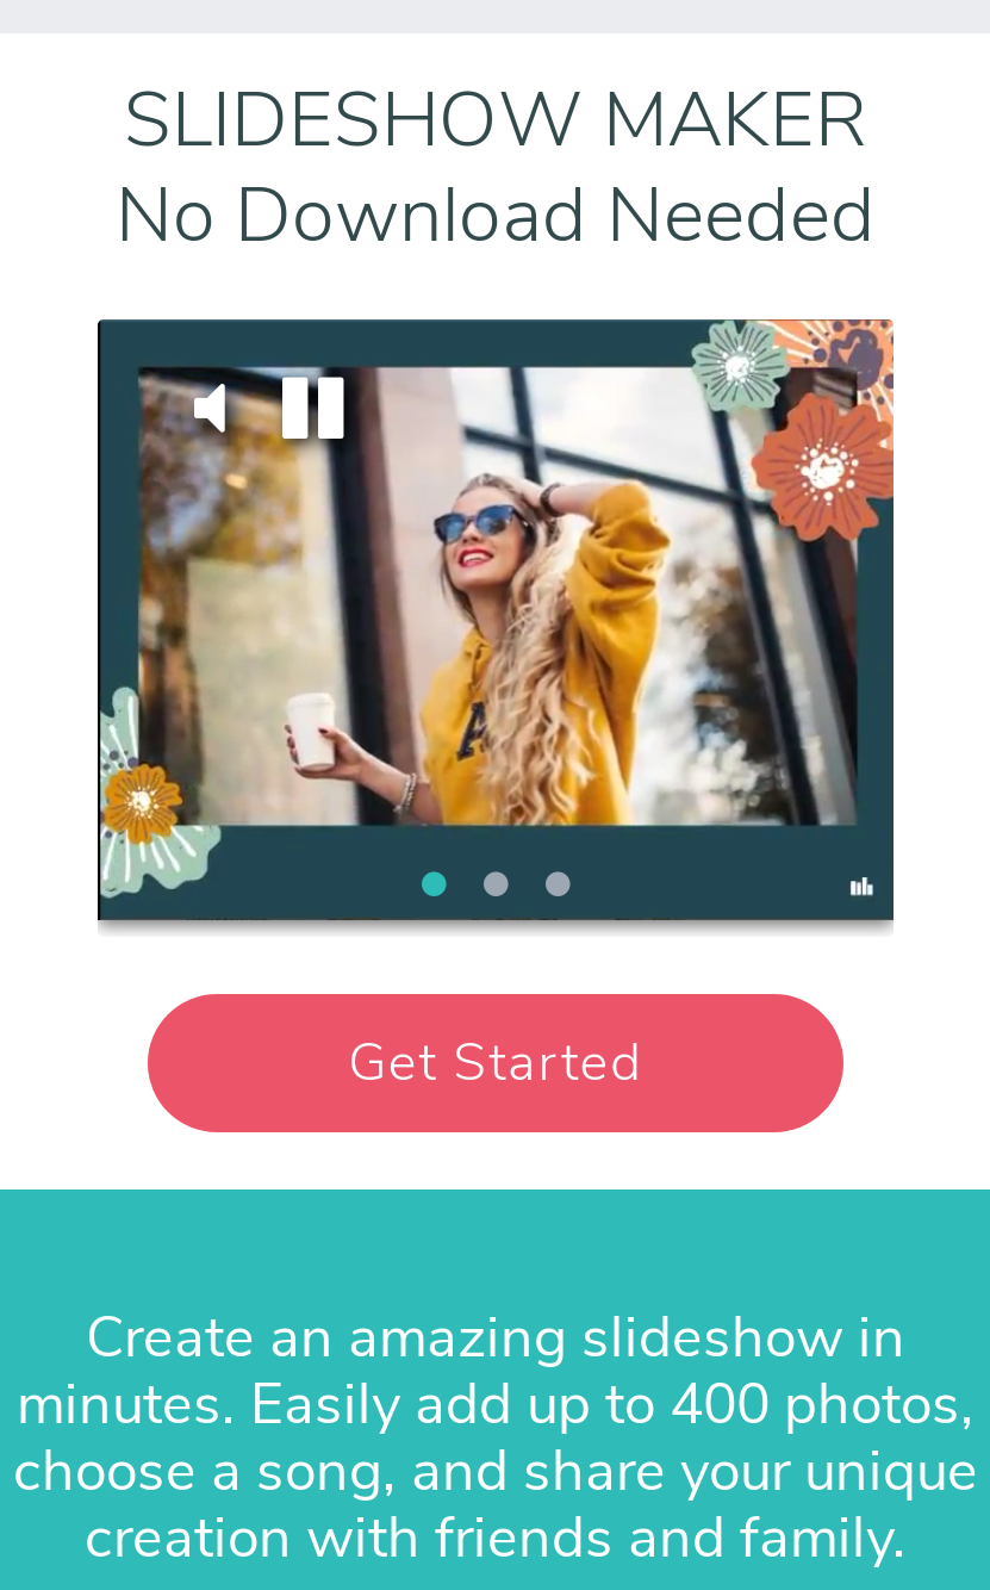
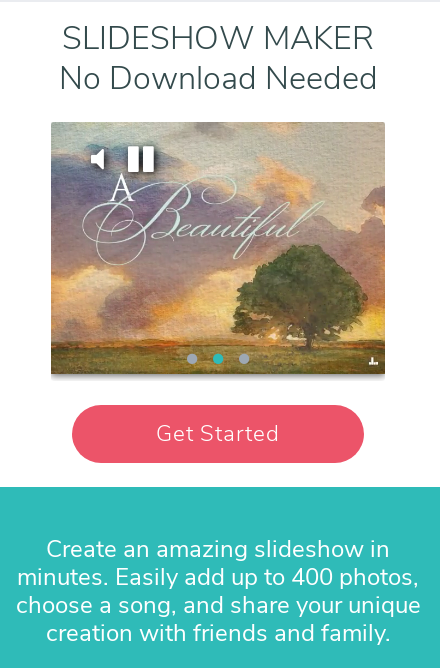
- [image]
+ [image]
